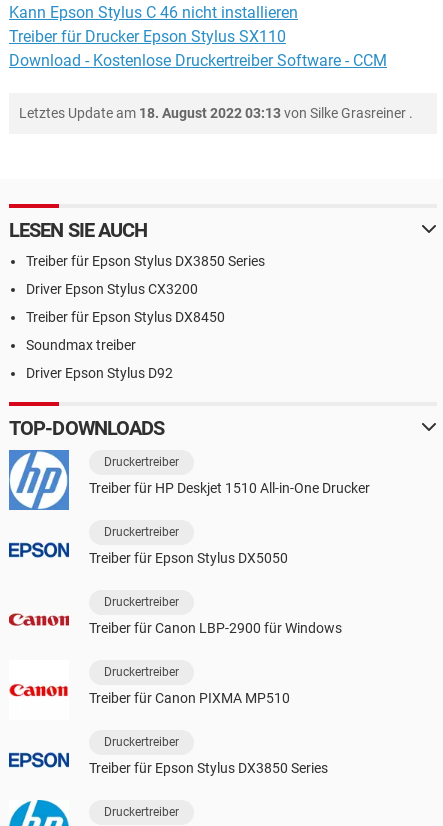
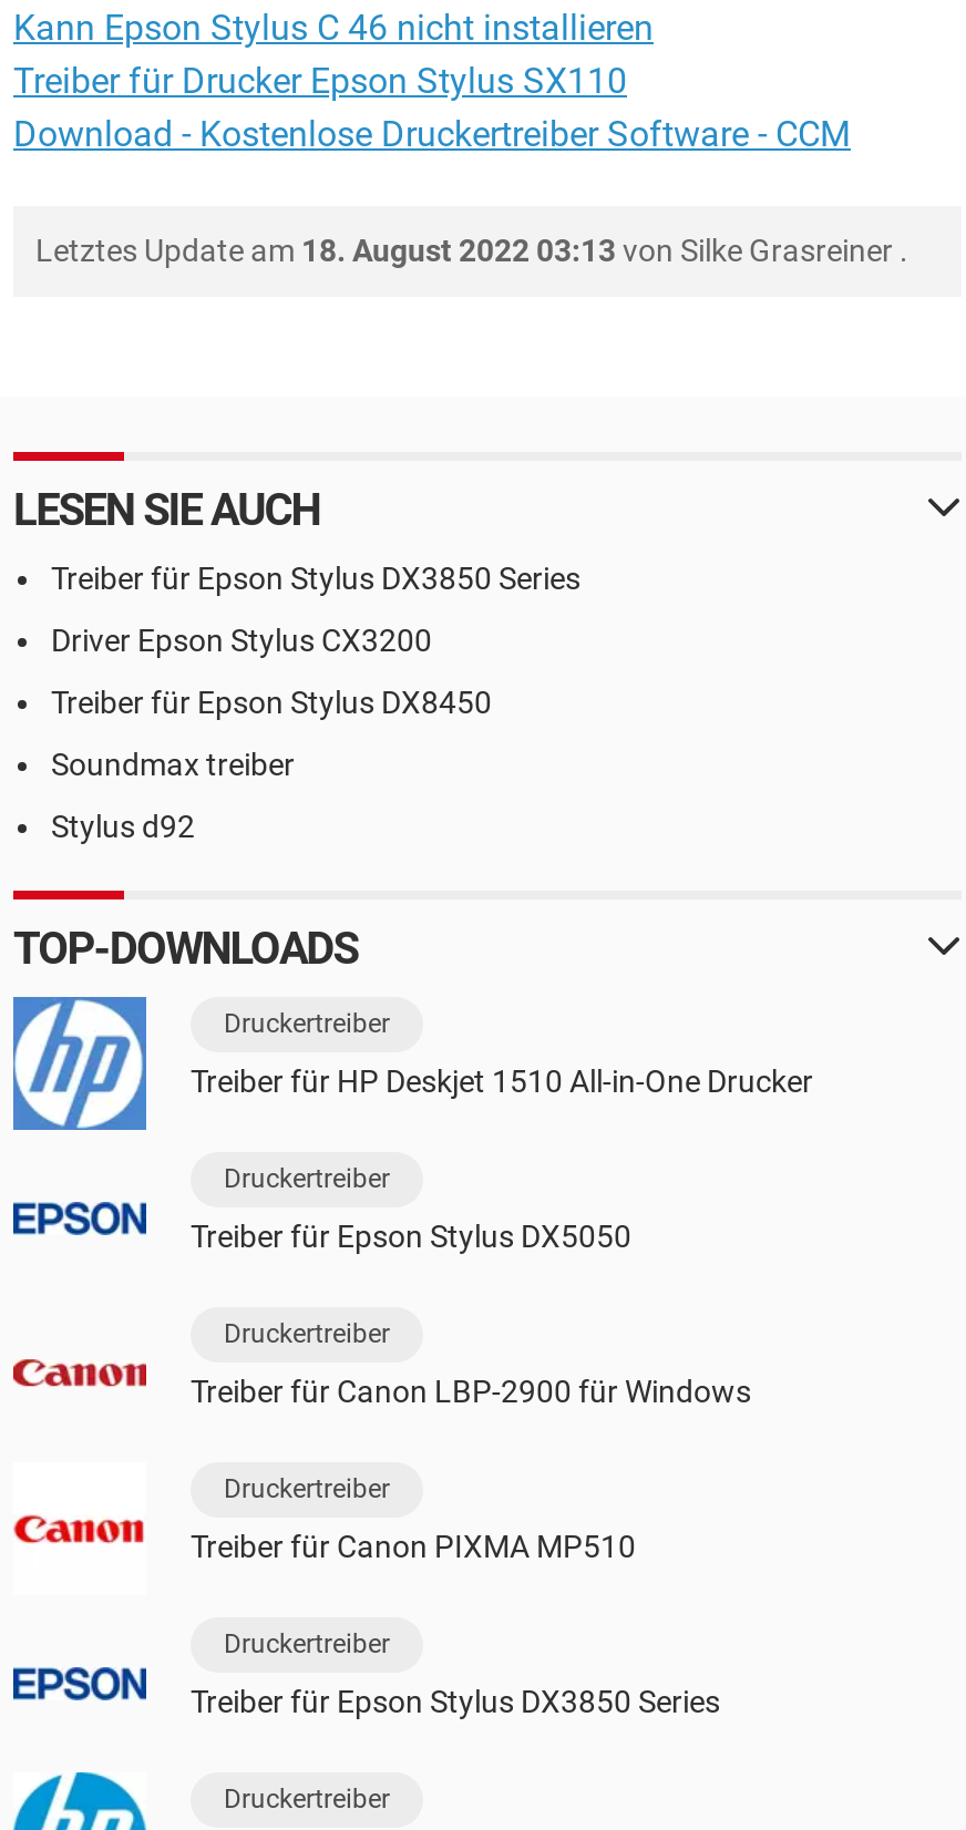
- Driver Epson Stylus D92
+ Stylus d92
